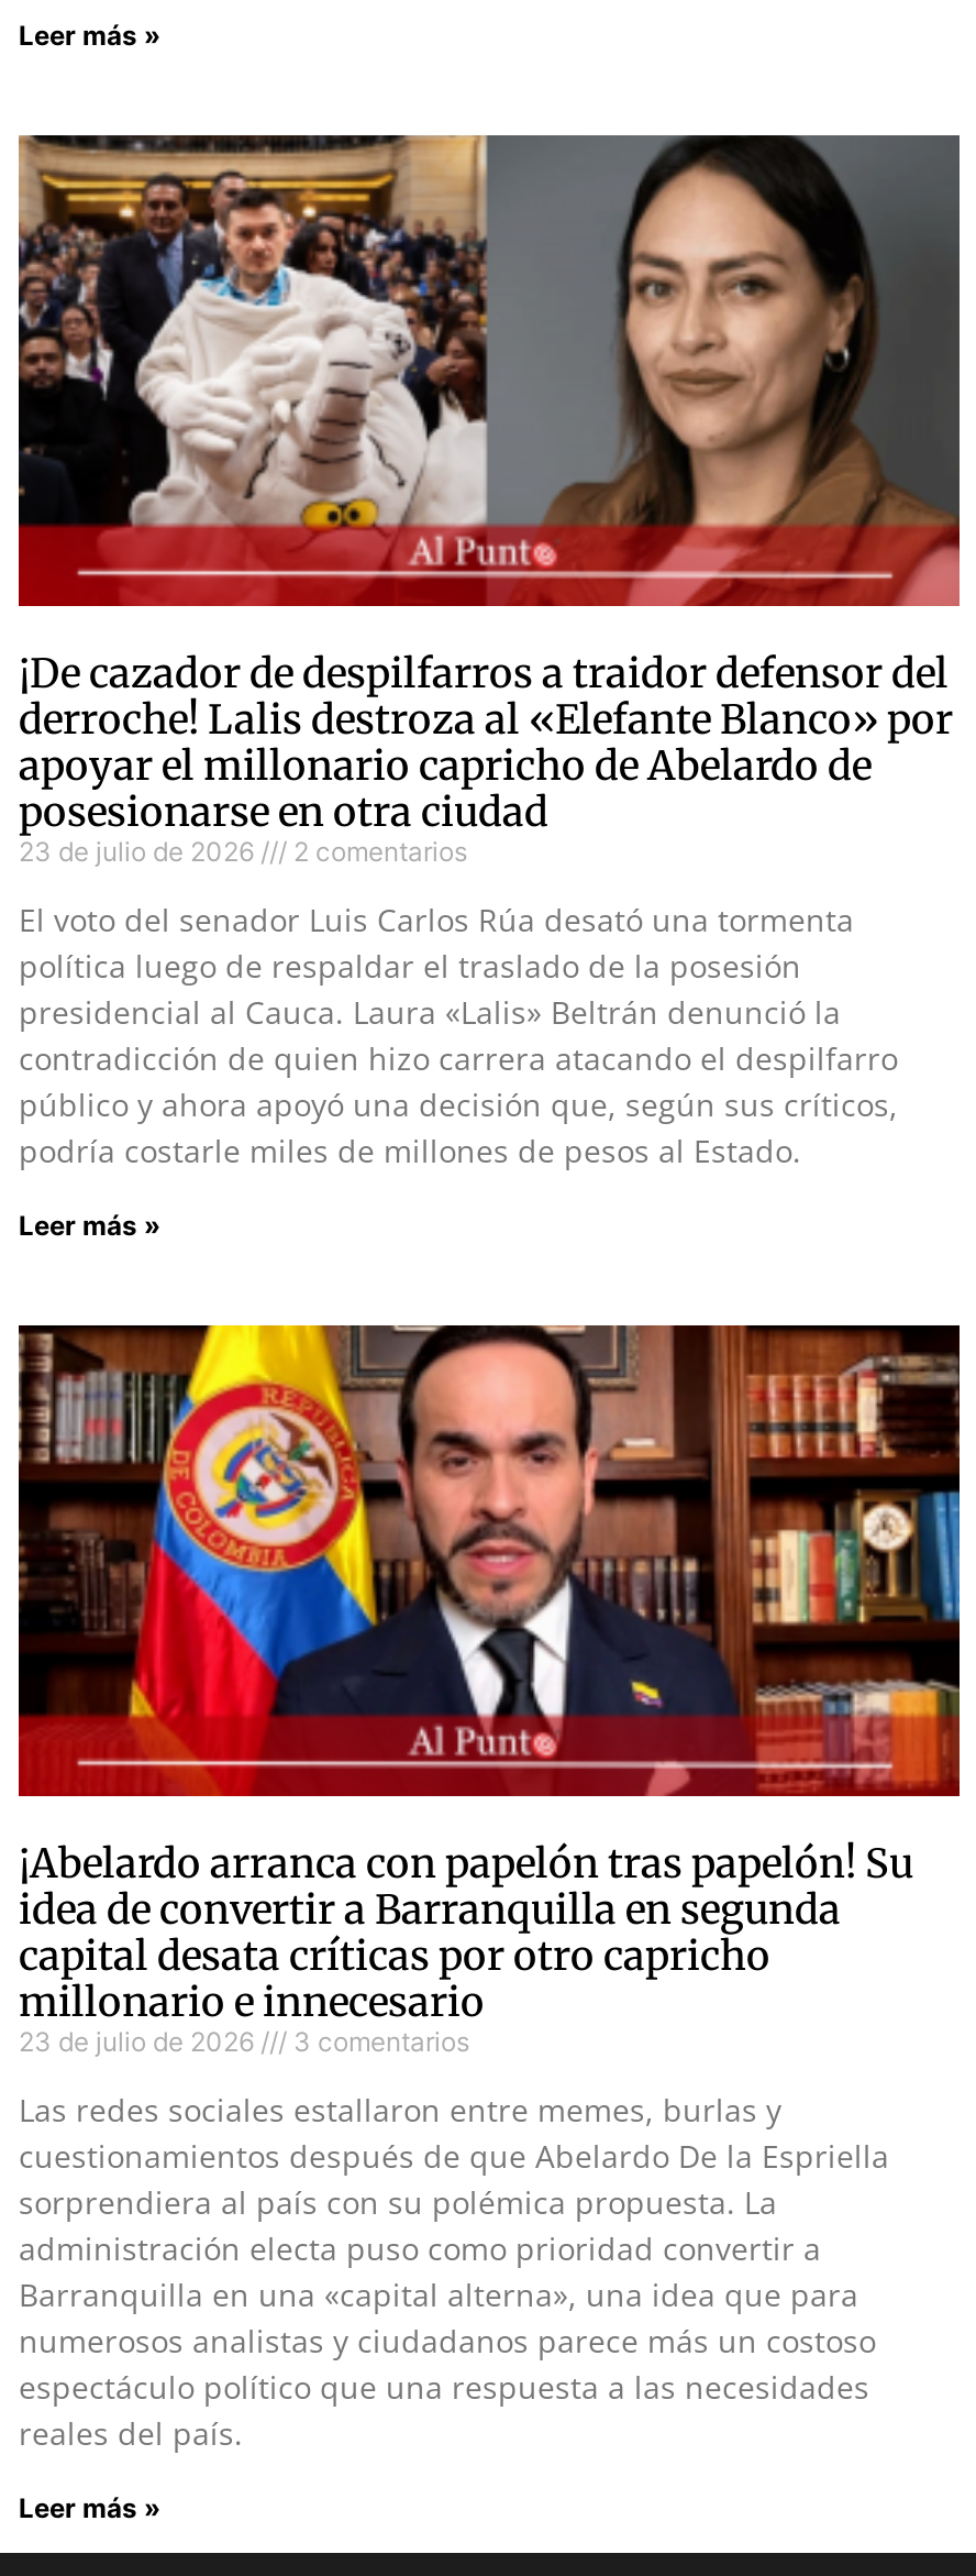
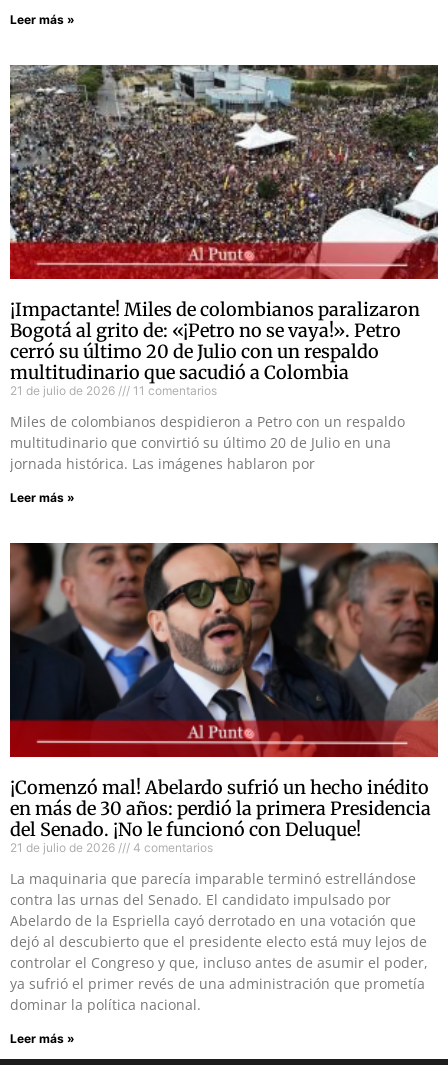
- [image]
+ [image]

- ¡De cazador de despilfarros a traidor defensor del
- derroche! Lalis destroza al «Elefante Blanco» por
- apoyar el millonario capricho de Abelardo de
- posesionarse en otra ciudad
- 23 de julio de 2026
- 2 comentarios
+ ¡Impactante! Miles de colombianos paralizaron
+ Bogotá al grito de: «¡Petro no se vaya!». Petro
+ cerró su último 20 de Julio con un respaldo
+ multitudinario que sacudió a Colombia
+ 21 de julio de 2026
+ 11 comentarios

- El voto del senador Luis Carlos Rúa desató una tormenta
- política luego de respaldar el traslado de la posesión
- presidencial al Cauca. Laura «Lalis» Beltrán denunció la
- contradicción de quien hizo carrera atacando el despilfarro
- público y ahora apoyó una decisión que, según sus críticos,
- podría costarle miles de millones de pesos al Estado.
+ Miles de colombianos despidieron a Petro con un respaldo
+ multitudinario que convirtió su último 20 de Julio en una
+ jornada histórica. Las imágenes hablaron por

- [image]
- ¡Abelardo arranca con papelón tras papelón! Su
- idea de convertir a Barranquilla en segunda
- capital desata críticas por otro capricho
- millonario e innecesario
- 23 de julio de 2026
- 3 comentarios
+ [image]
+ ¡Comenzó mal! Abelardo sufrió un hecho inédito
+ en más de 30 años: perdió la primera Presidencia
+ del Senado. ¡No le funcionó con Deluque!
+ 21 de julio de 2026
+ 4 comentarios

- Las redes sociales estallaron entre memes, burlas y
- cuestionamientos después de que Abelardo De la Espriella
- sorprendiera al país con su polémica propuesta. La
- administración electa puso como prioridad convertir a
- Barranquilla en una «capital alterna», una idea que para
- numerosos analistas y ciudadanos parece más un costoso
- espectáculo político que una respuesta a las necesidades
- reales del país.
+ La maquinaria que parecía imparable terminó estrellándose
+ contra las urnas del Senado. El candidato impulsado por
+ Abelardo de la Espriella cayó derrotado en una votación que
+ dejó al descubierto que el presidente electo está muy lejos de
+ controlar el Congreso y que, incluso antes de asumir el poder,
+ ya sufrió el primer revés de una administración que prometía
+ dominar la política nacional.
